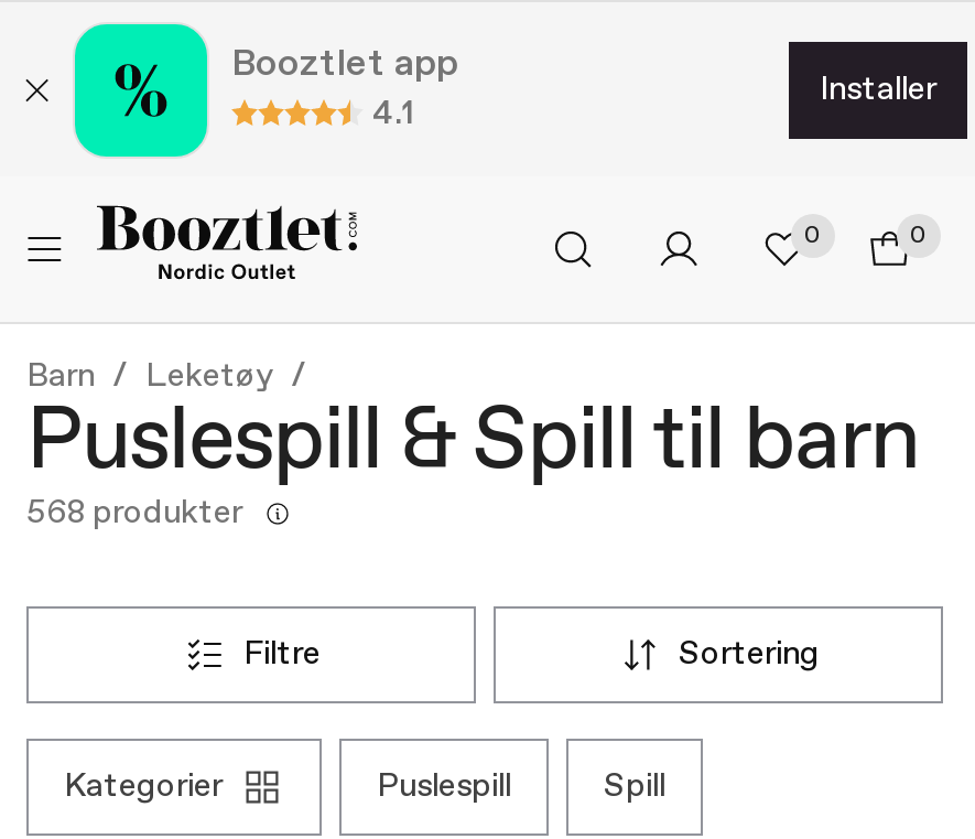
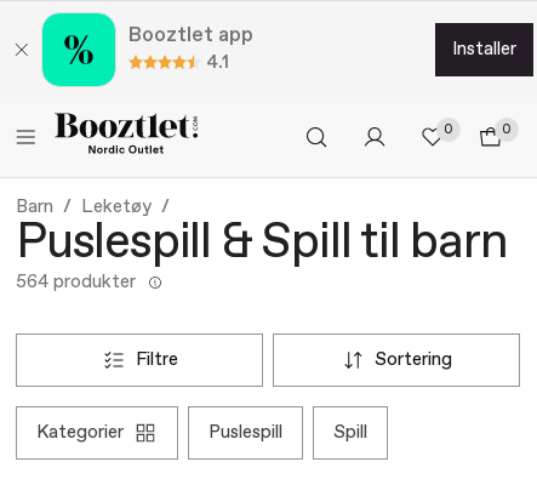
- 568 produkter
+ 564 produkter
